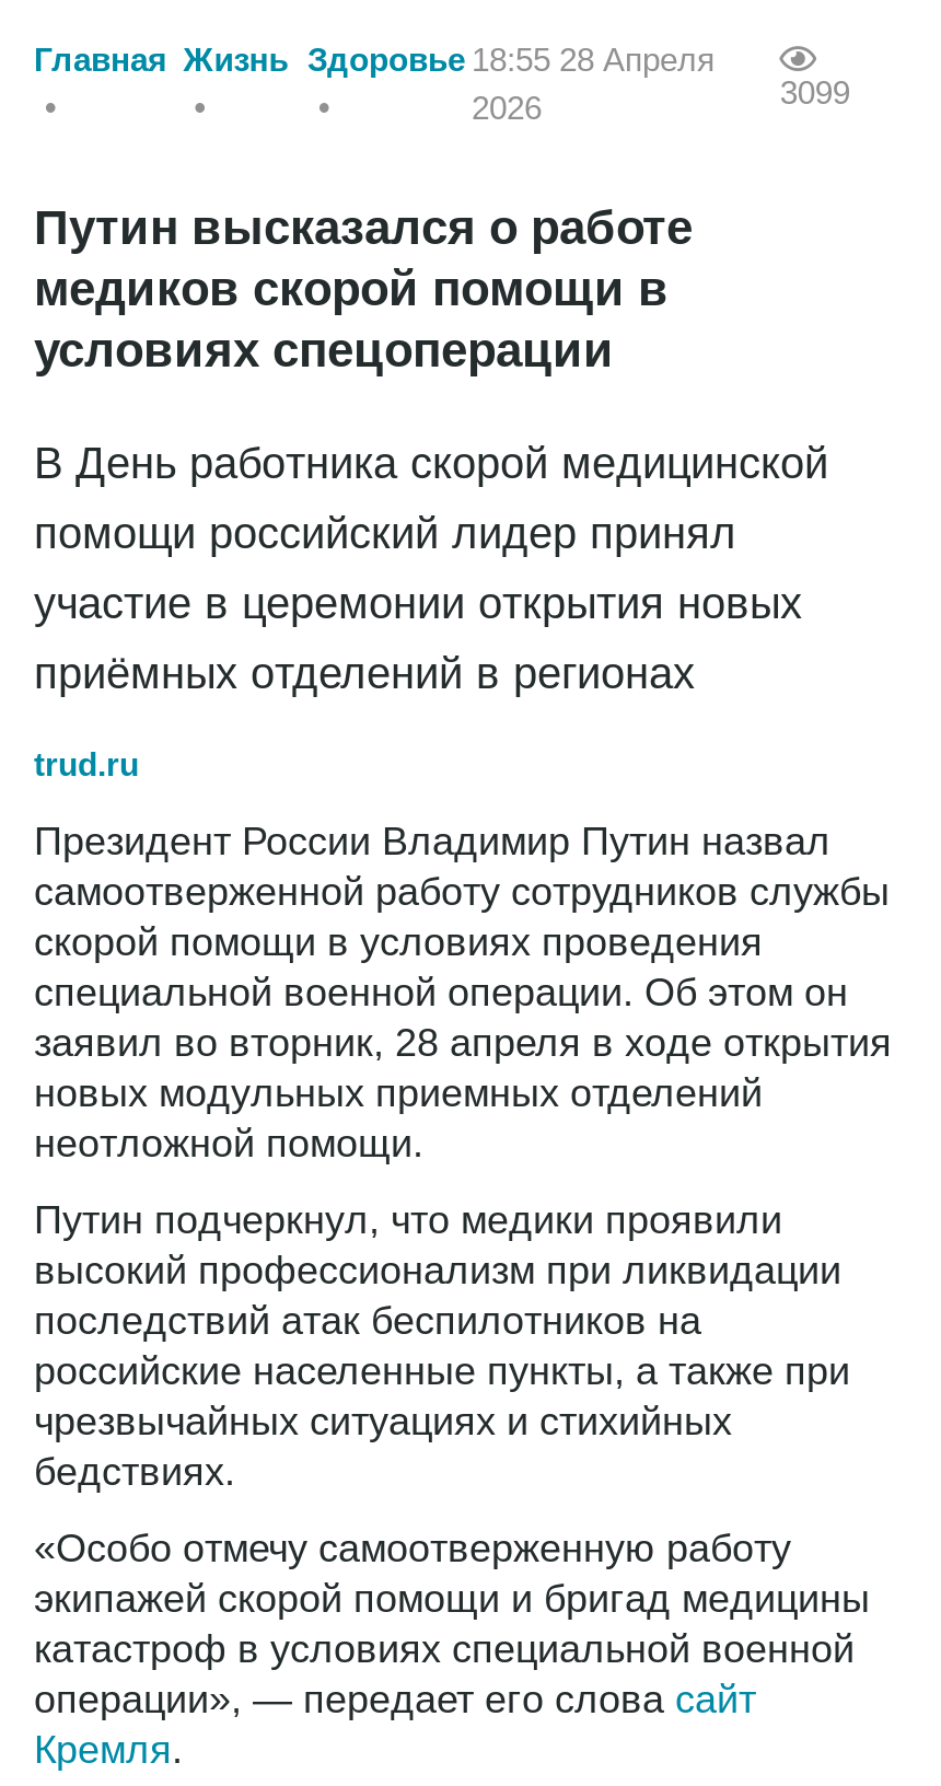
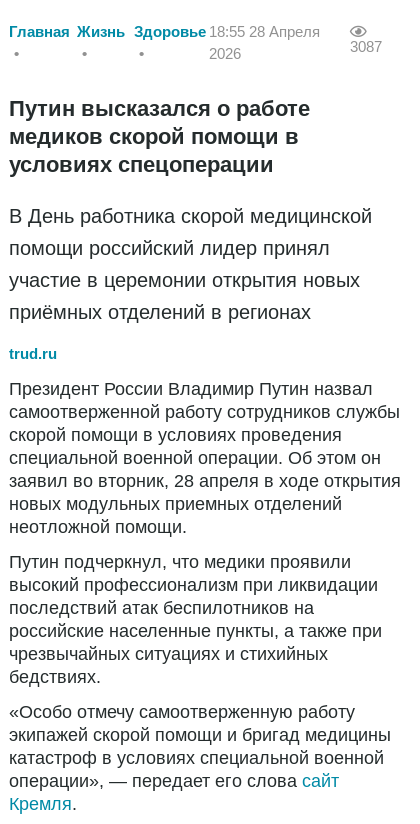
- 3099
+ 3087
